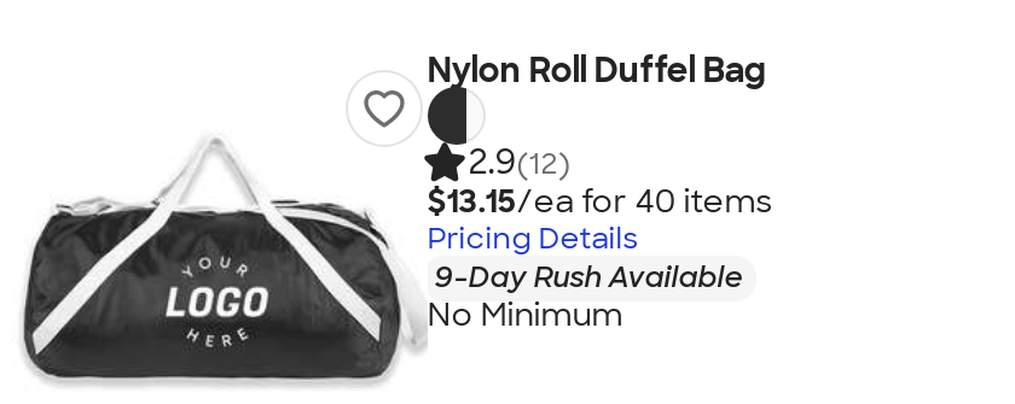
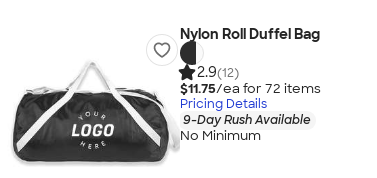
- $13.15/ea for 40 items
+ $11.75/ea for 72 items
